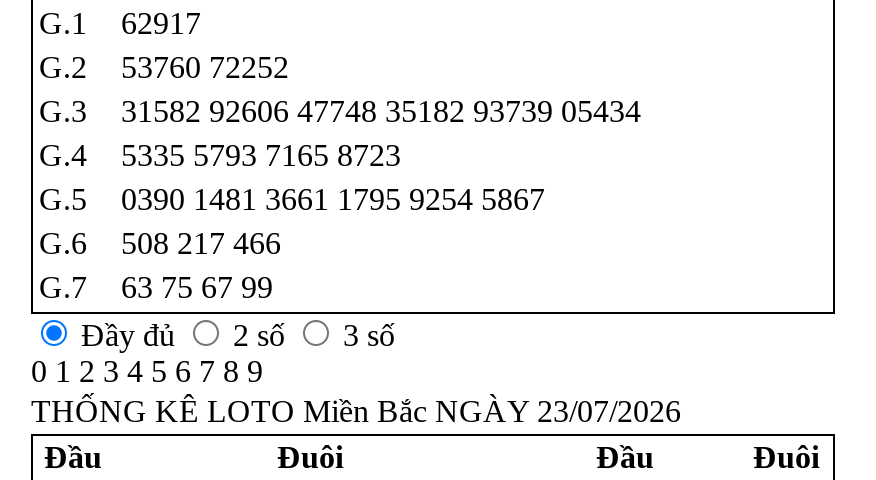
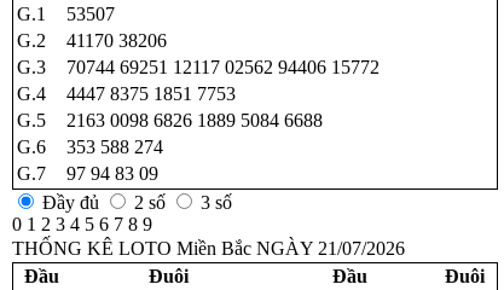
- G.1 62917
+ G.1 53507

- G.2 53760 72252
+ G.2 41170 38206

- G.3 31582 92606 47748 35182 93739 05434
+ G.3 70744 69251 12117 02562 94406 15772

- G.4 5335 5793 7165 8723
+ G.4 4447 8375 1851 7753

- G.5 0390 1481 3661 1795 9254 5867
+ G.5 2163 0098 6826 1889 5084 6688

- G.6 508 217 466
+ G.6 353 588 274

- G.7 63 75 67 99
+ G.7 97 94 83 09

- THỐNG KÊ LOTO Miền Bắc NGÀY 23/07/2026
+ THỐNG KÊ LOTO Miền Bắc NGÀY 21/07/2026
